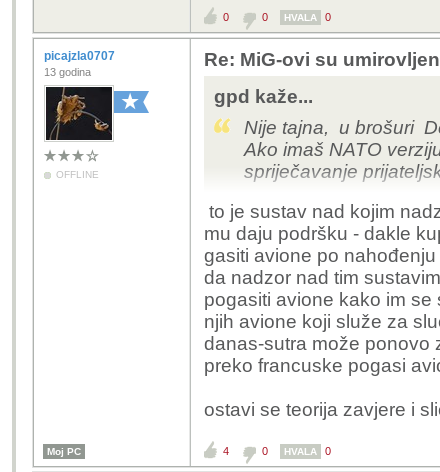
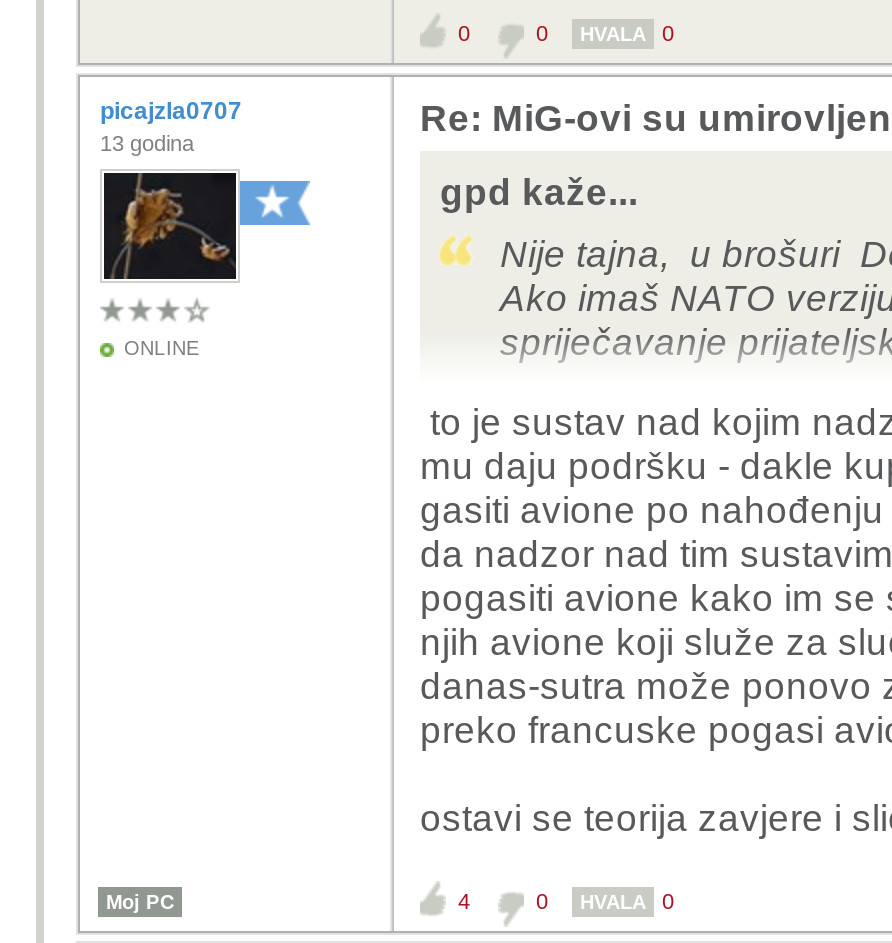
- OFFLINE
+ ONLINE
